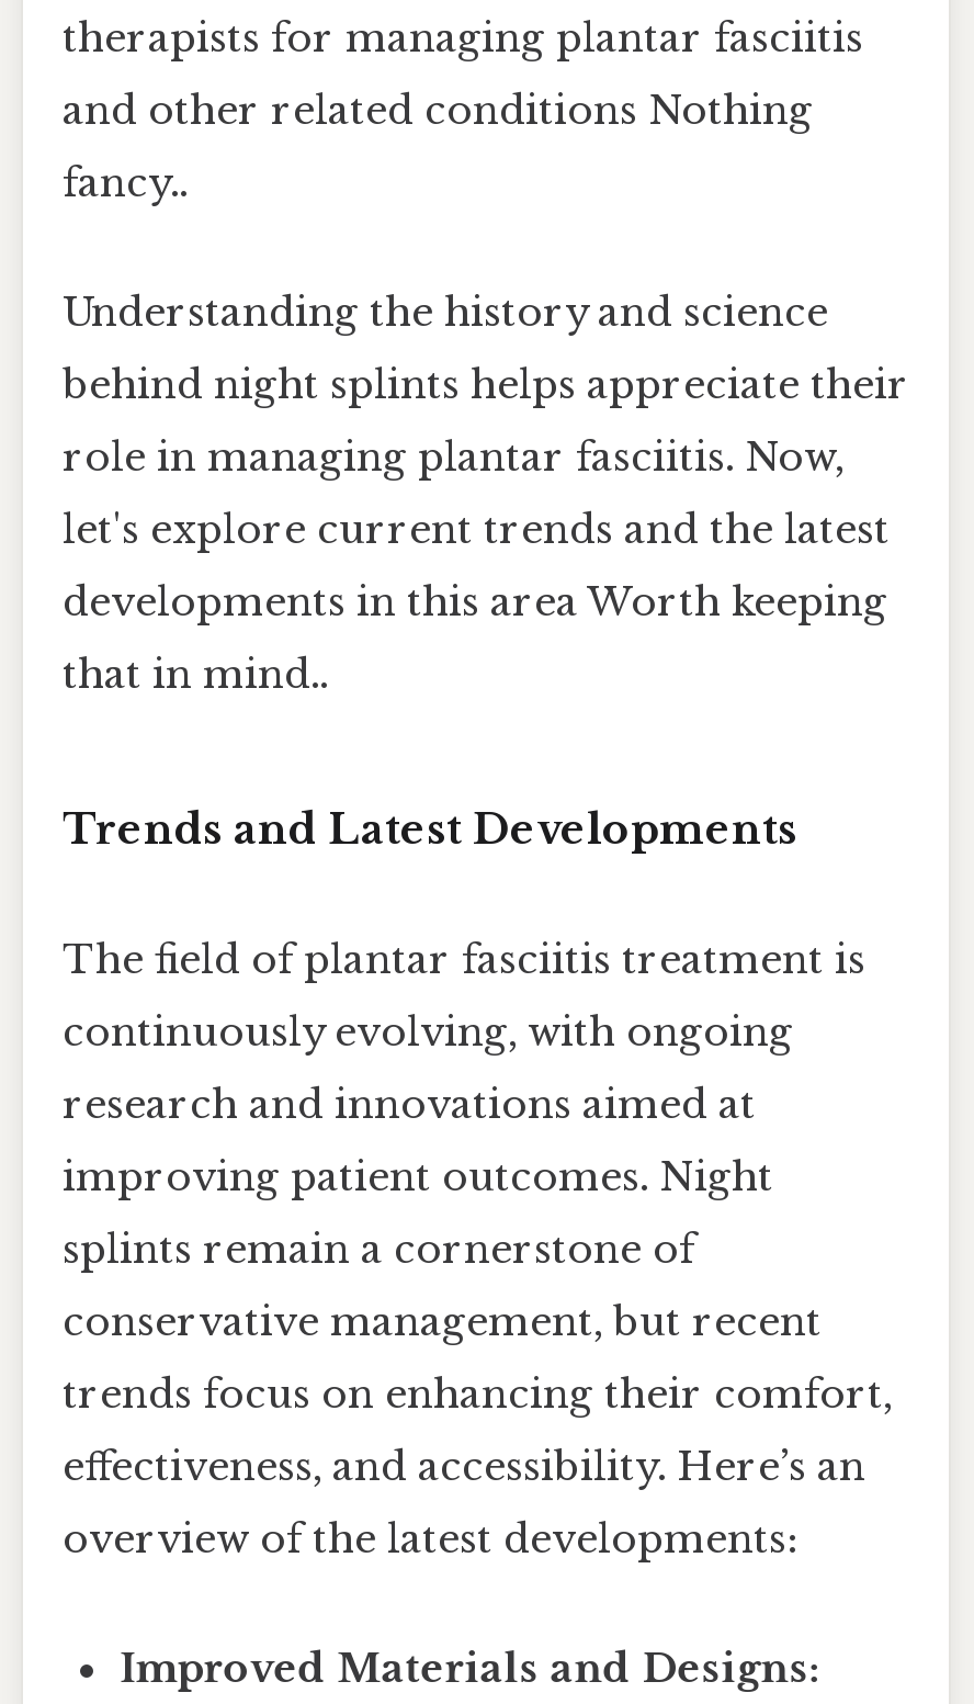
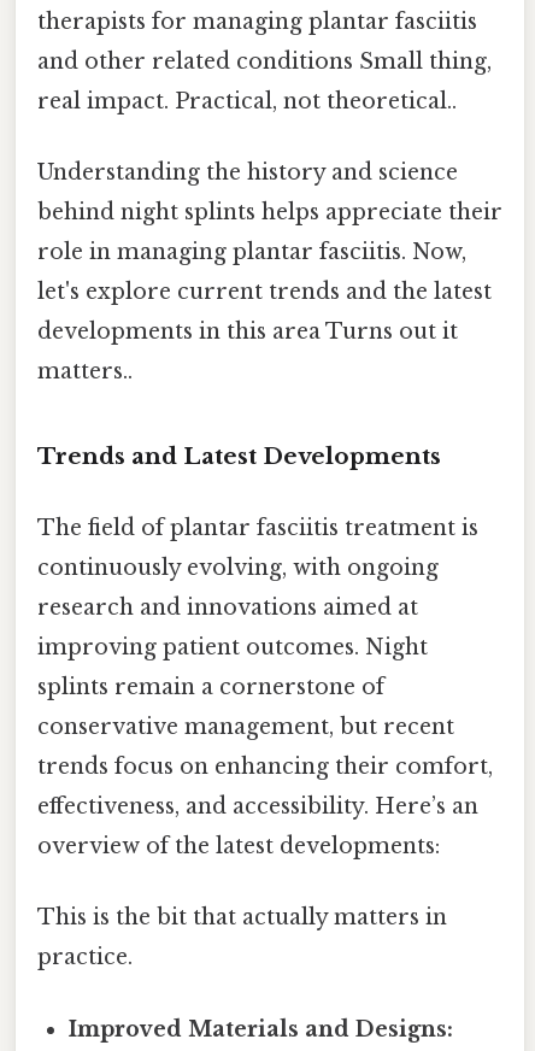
- and other related conditions Nothing
+ and other related conditions Small thing,

- fancy..
+ real impact. Practical, not theoretical..

- developments in this area Worth keeping
+ developments in this area Turns out it

- that in mind..
+ matters..

+ This is the bit that actually matters in
+ practice.
